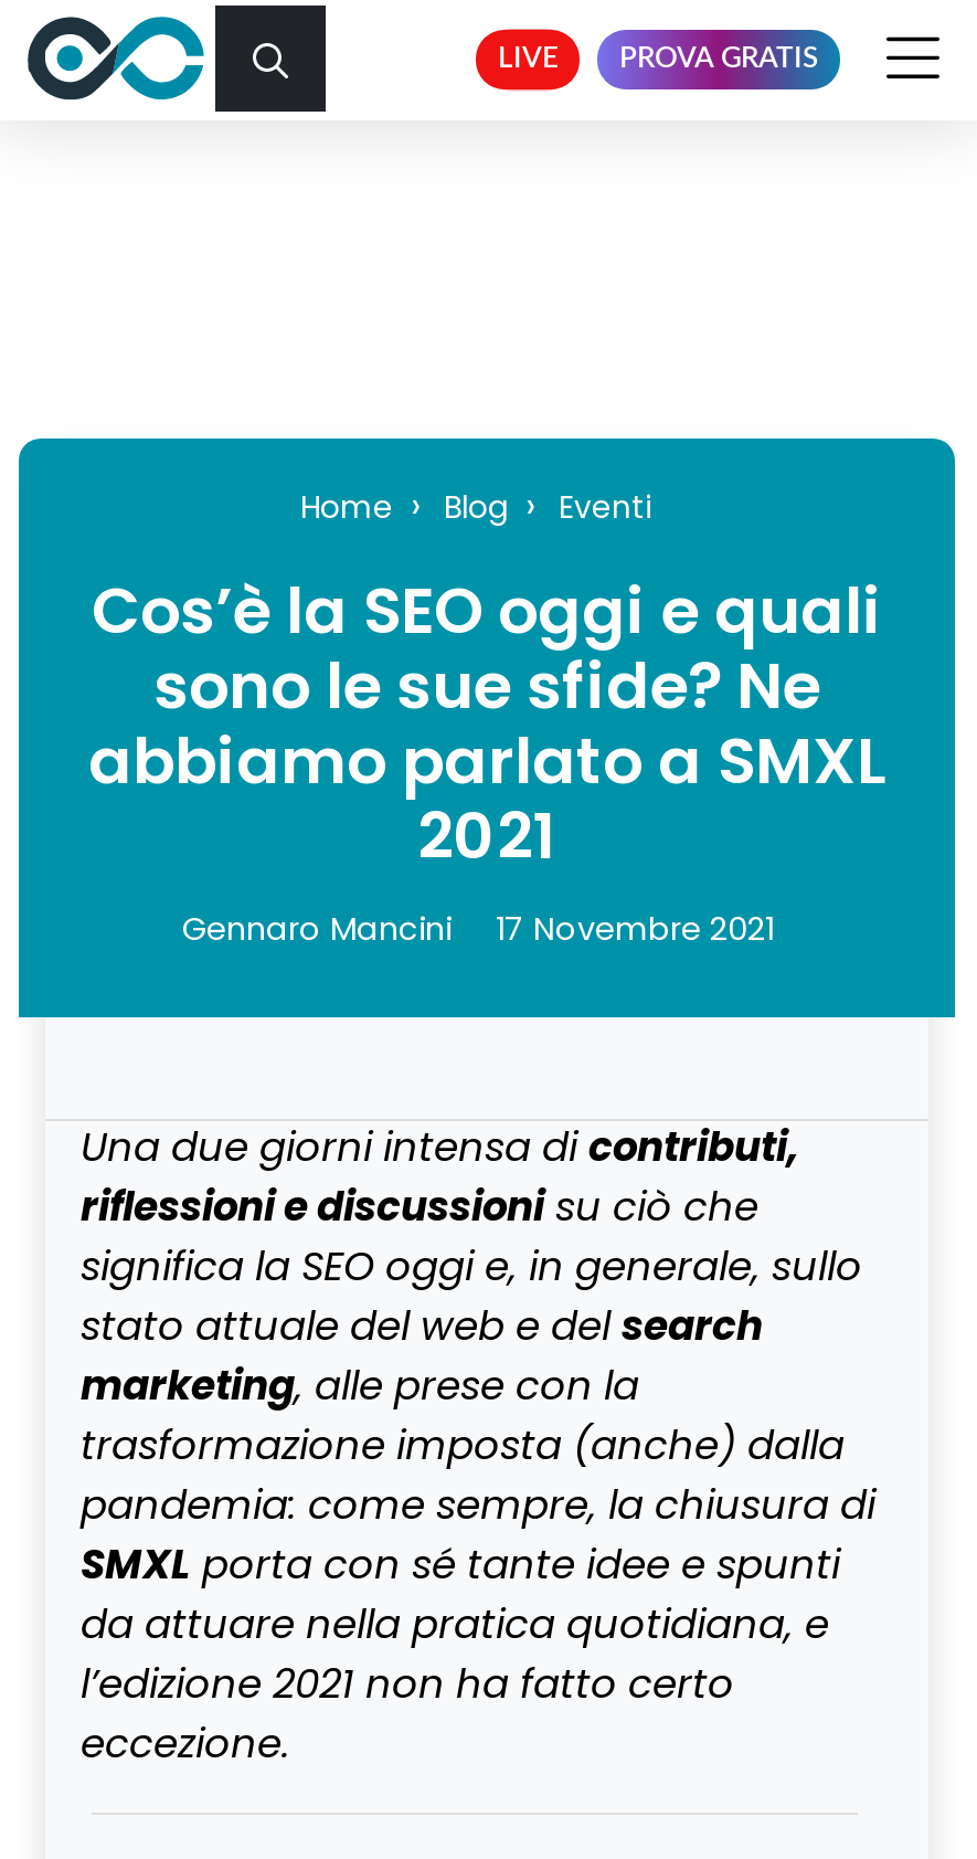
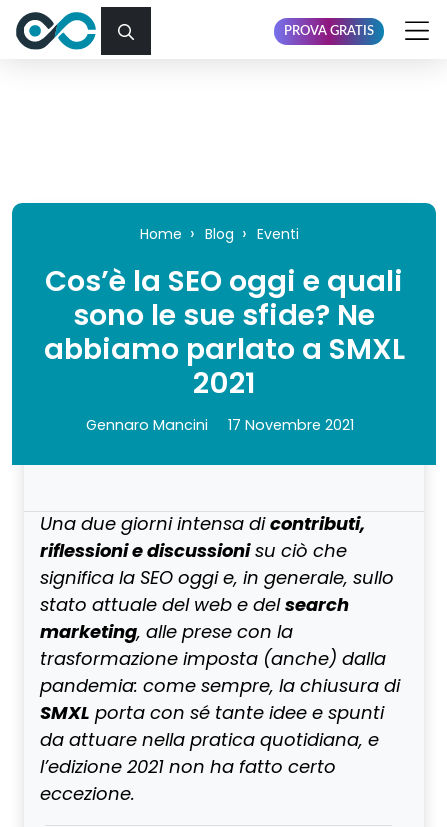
- LIVE
